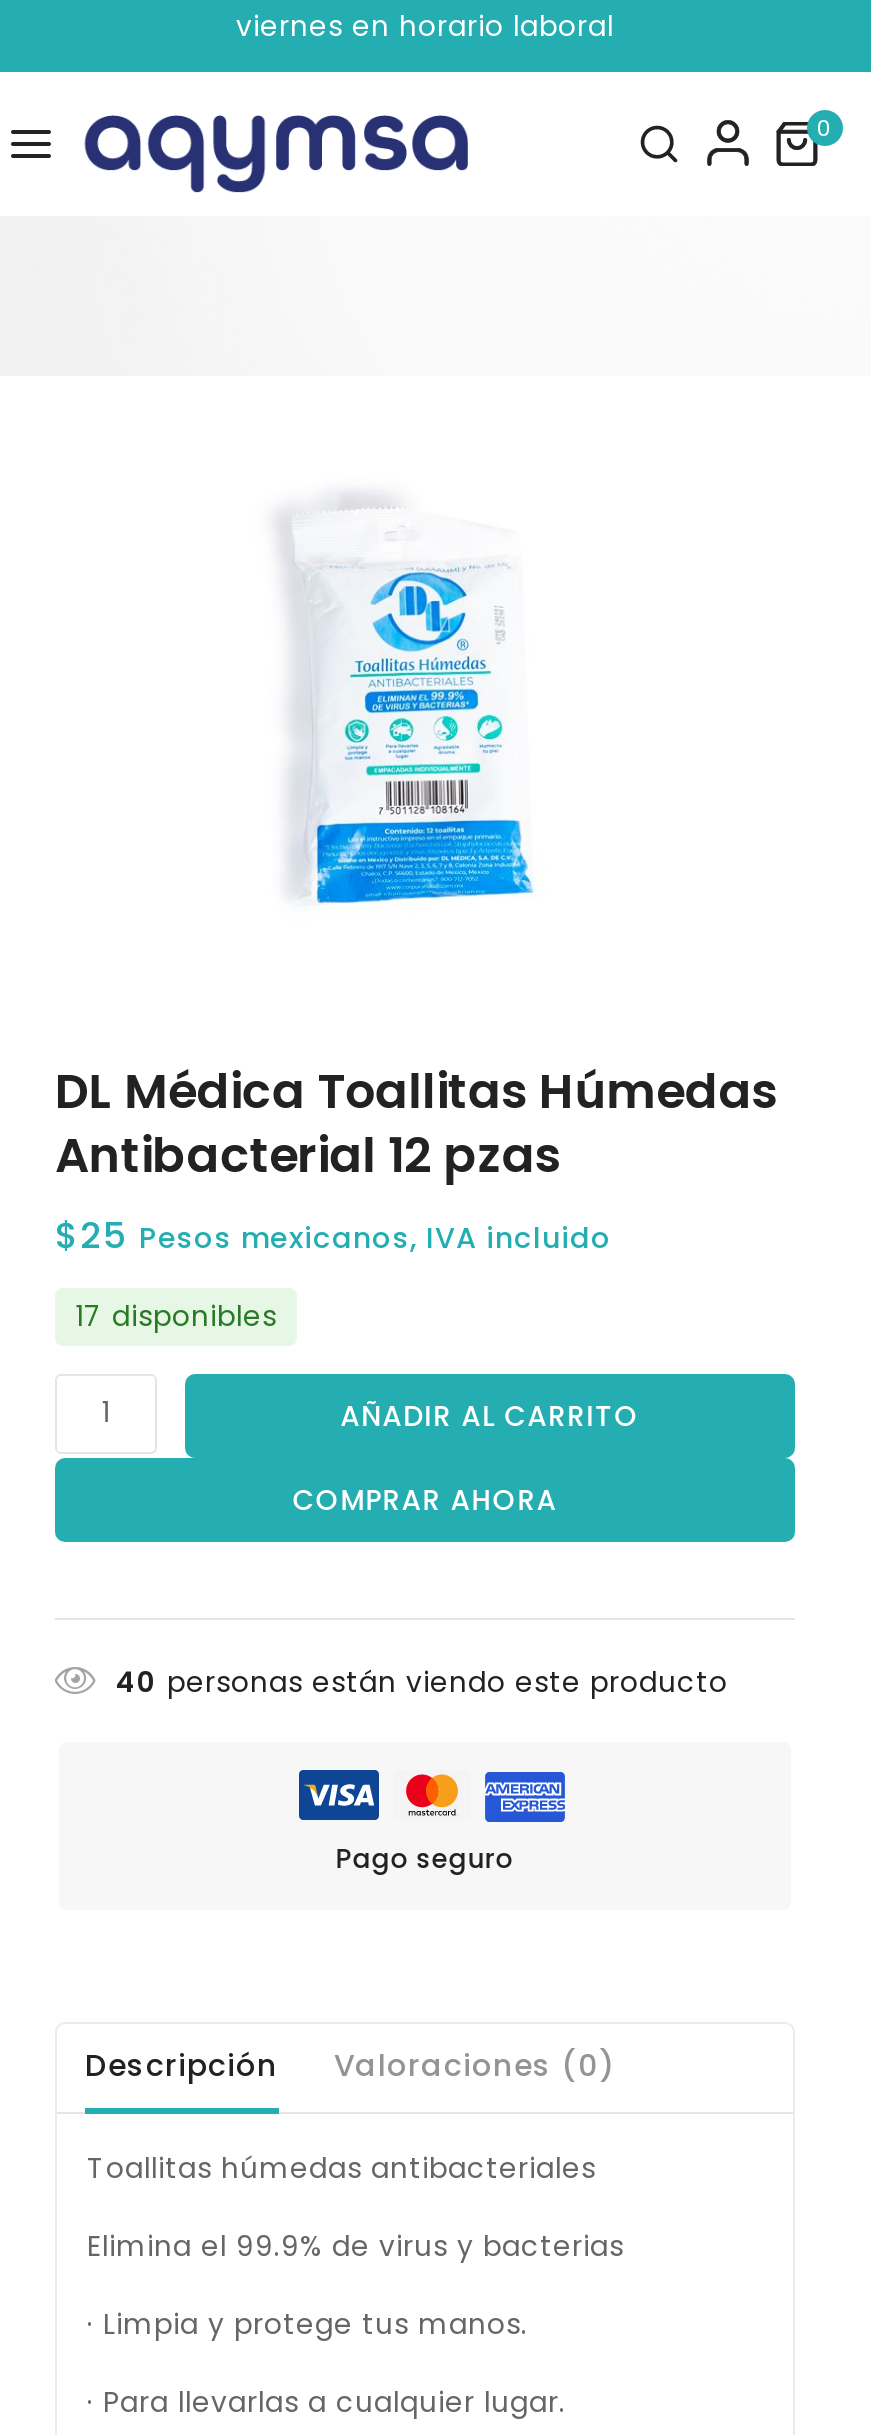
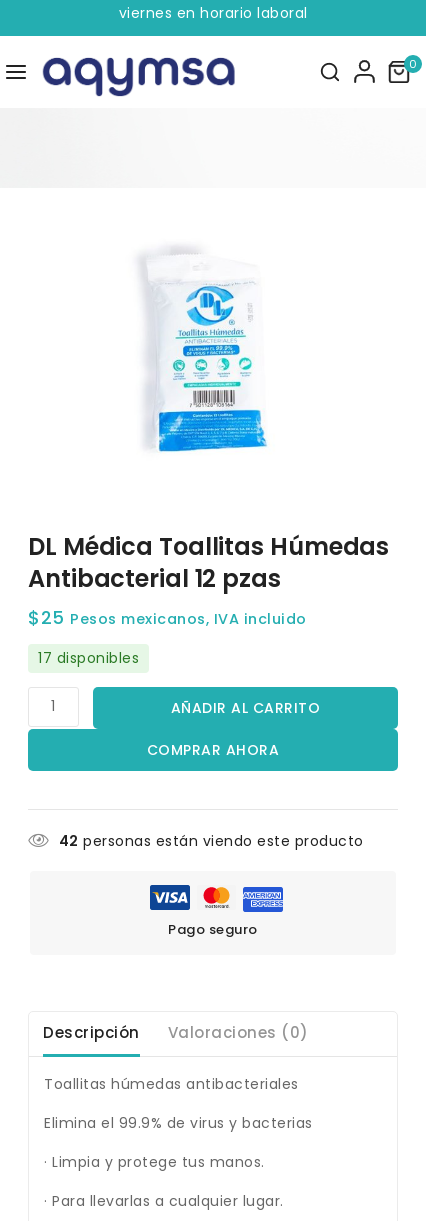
- 40 personas están viendo este producto
+ 42 personas están viendo este producto
